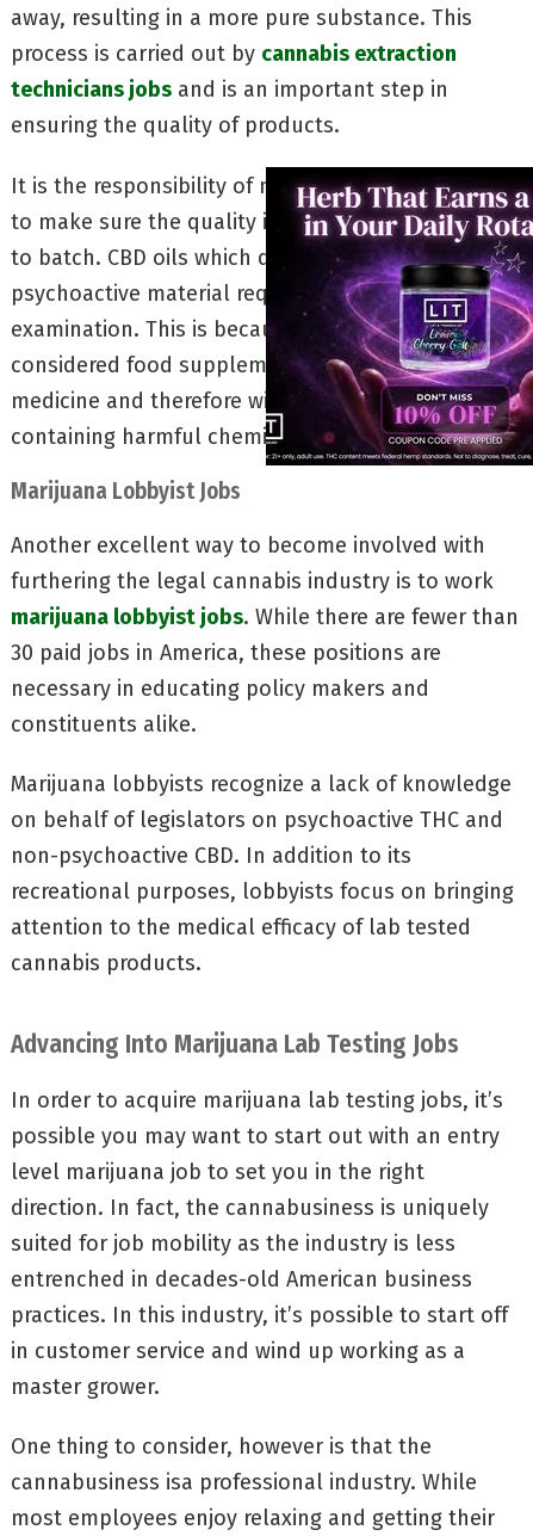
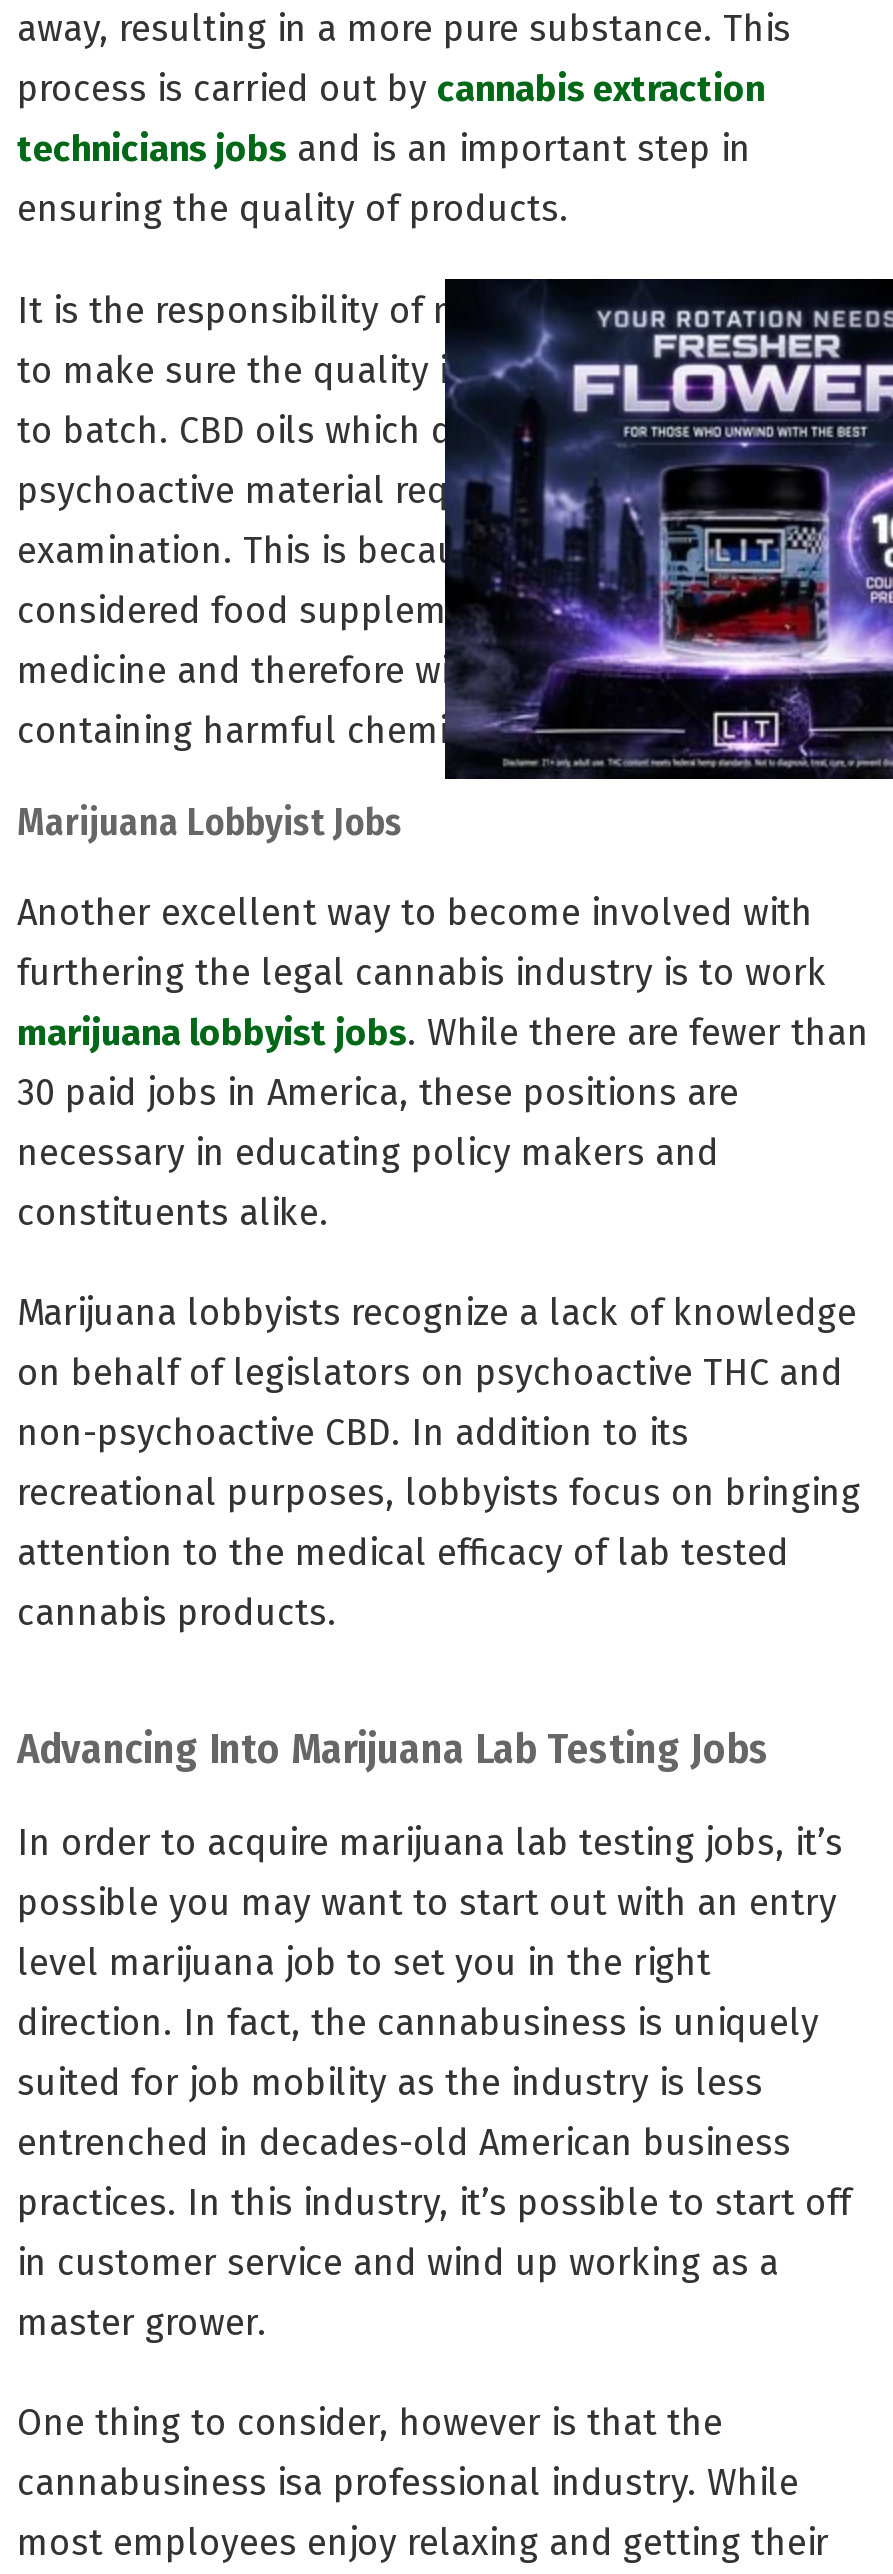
- [image]
+ [image]
